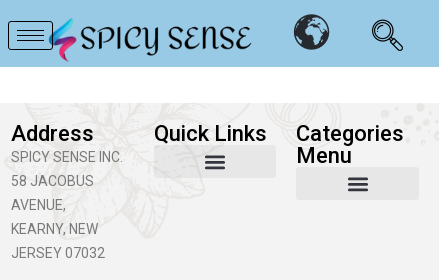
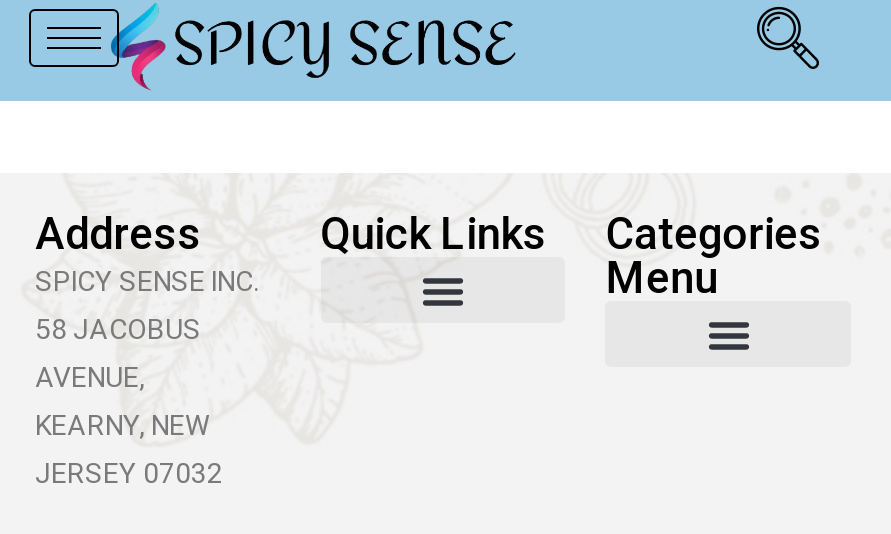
- [image]
